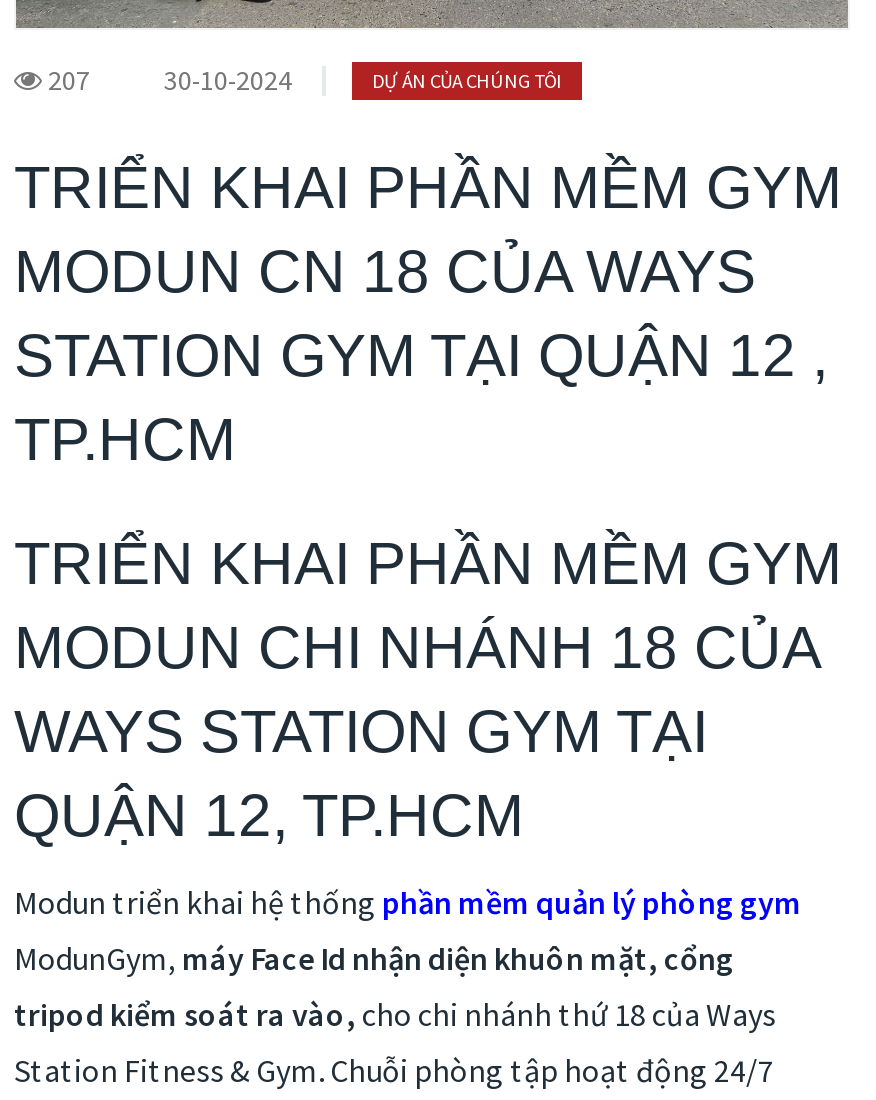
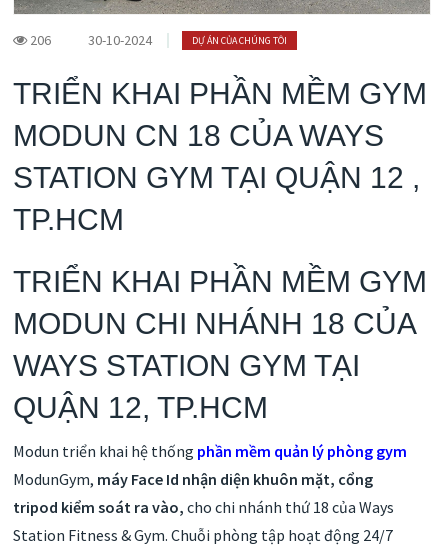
- 207
+ 206
